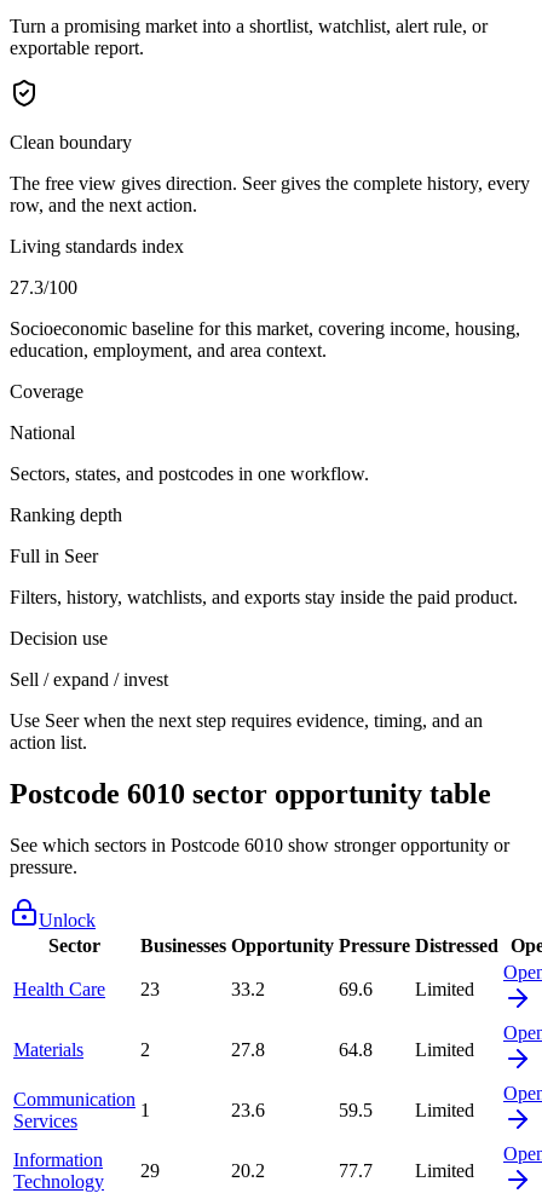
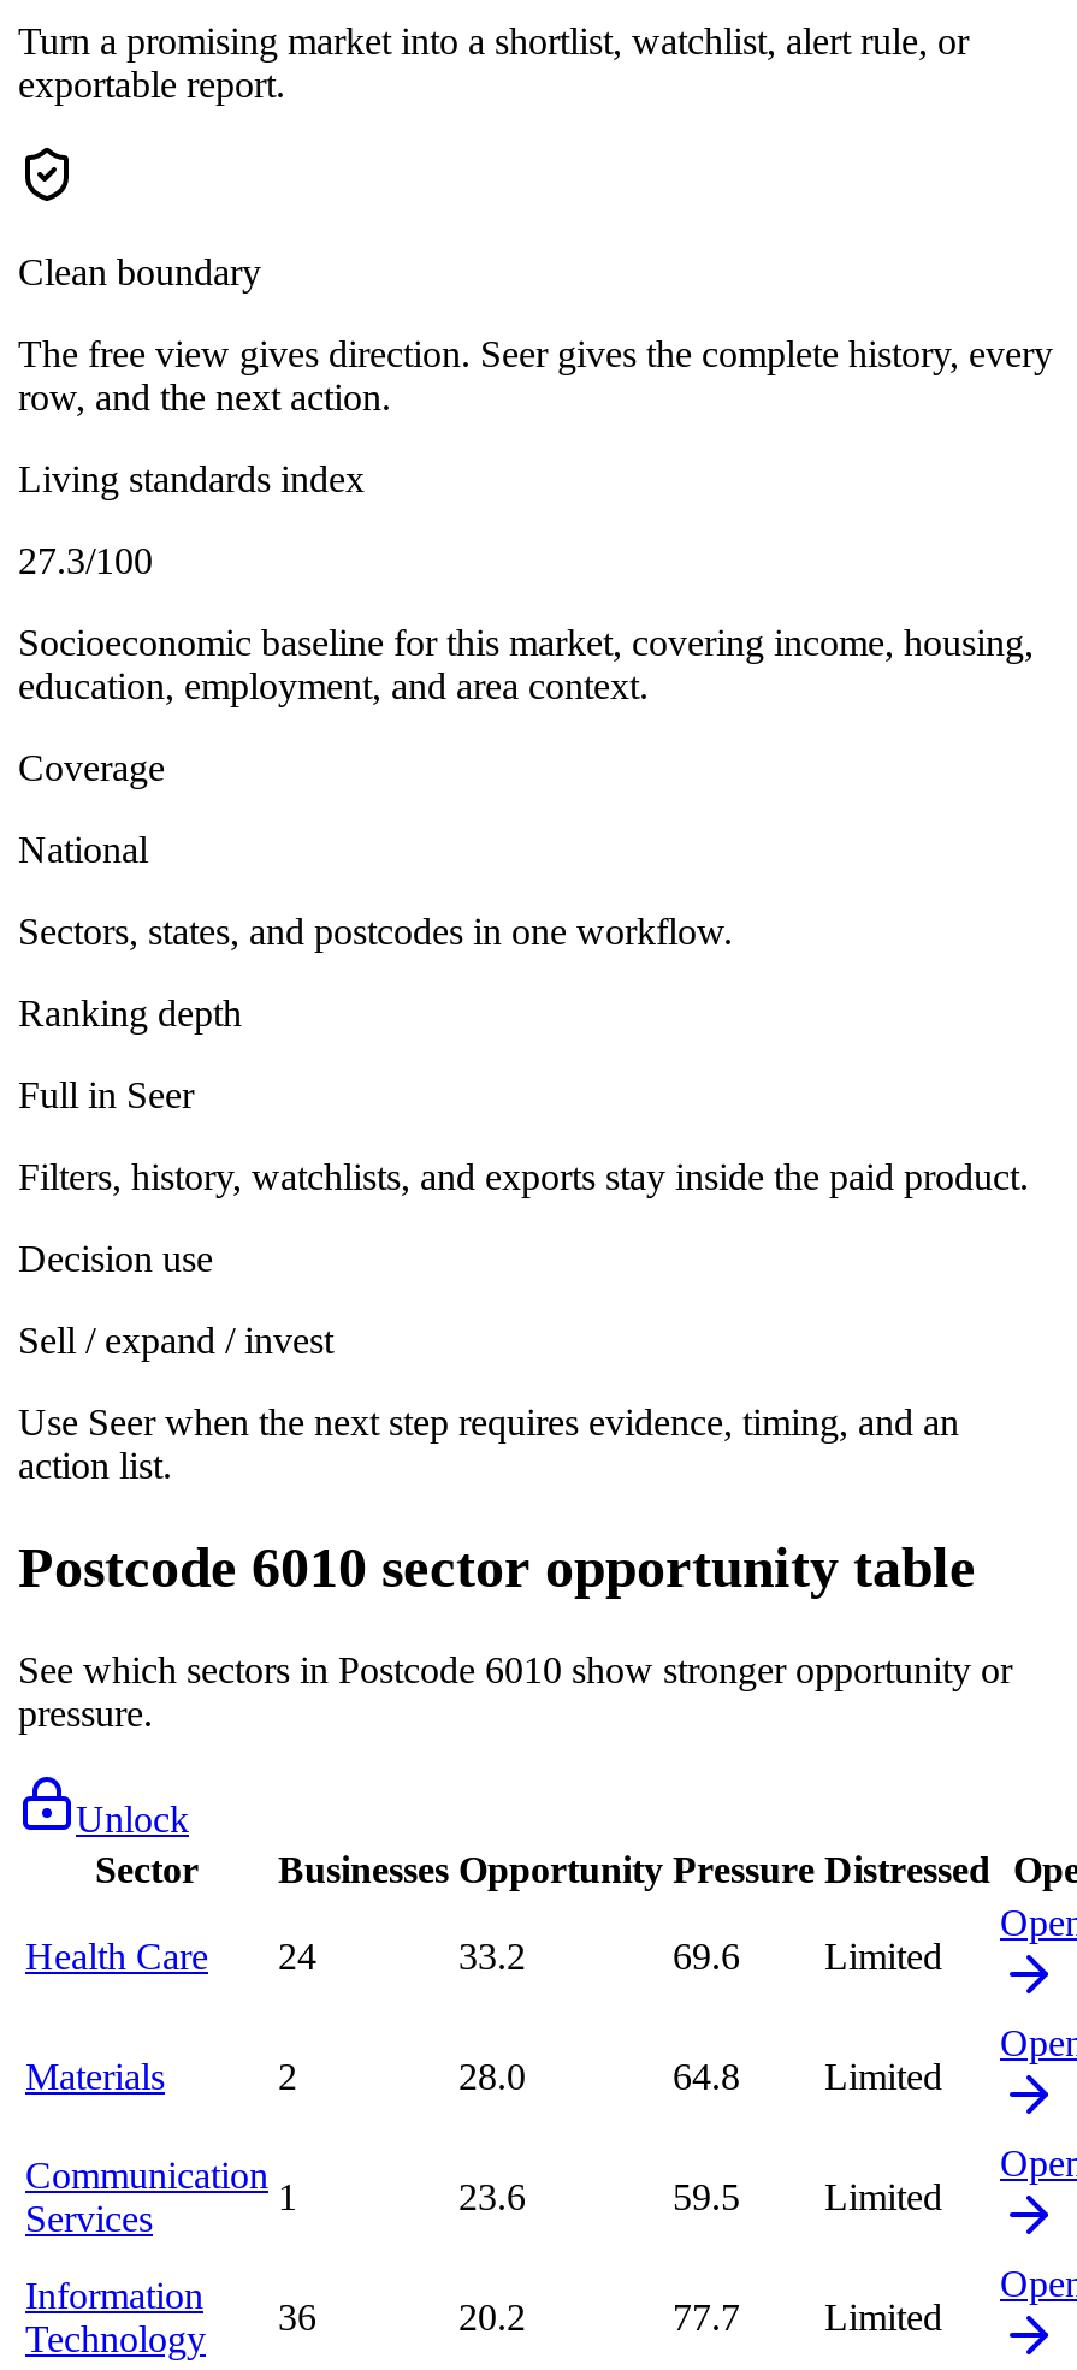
- Health Care 23
+ Health Care 24

- 27.8
+ 28.0

- 29
+ 36
